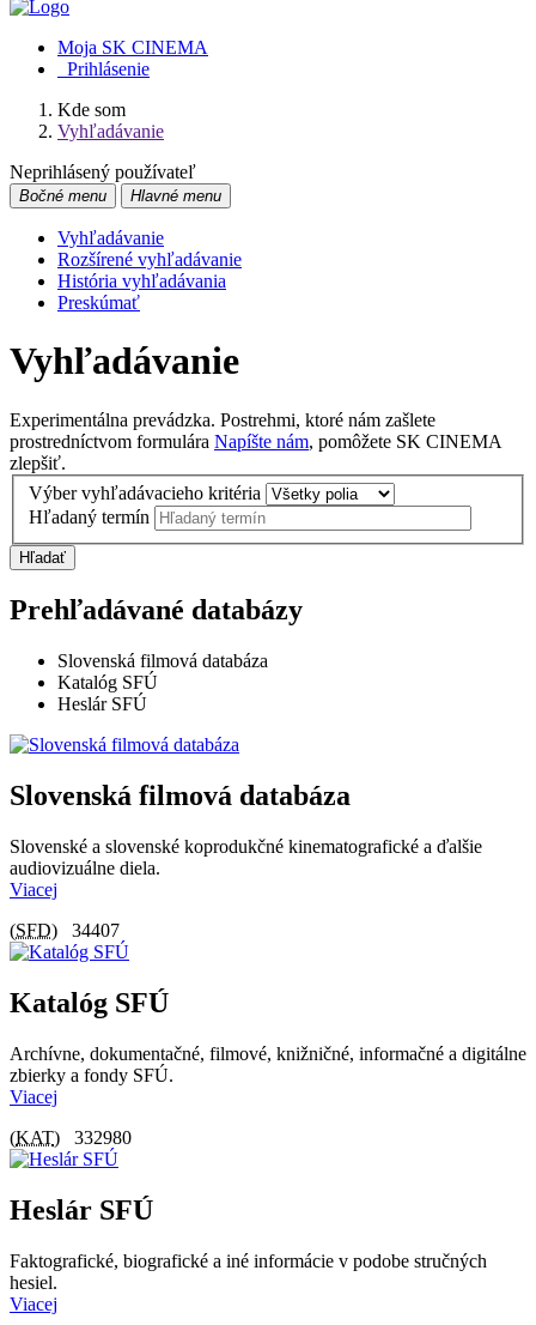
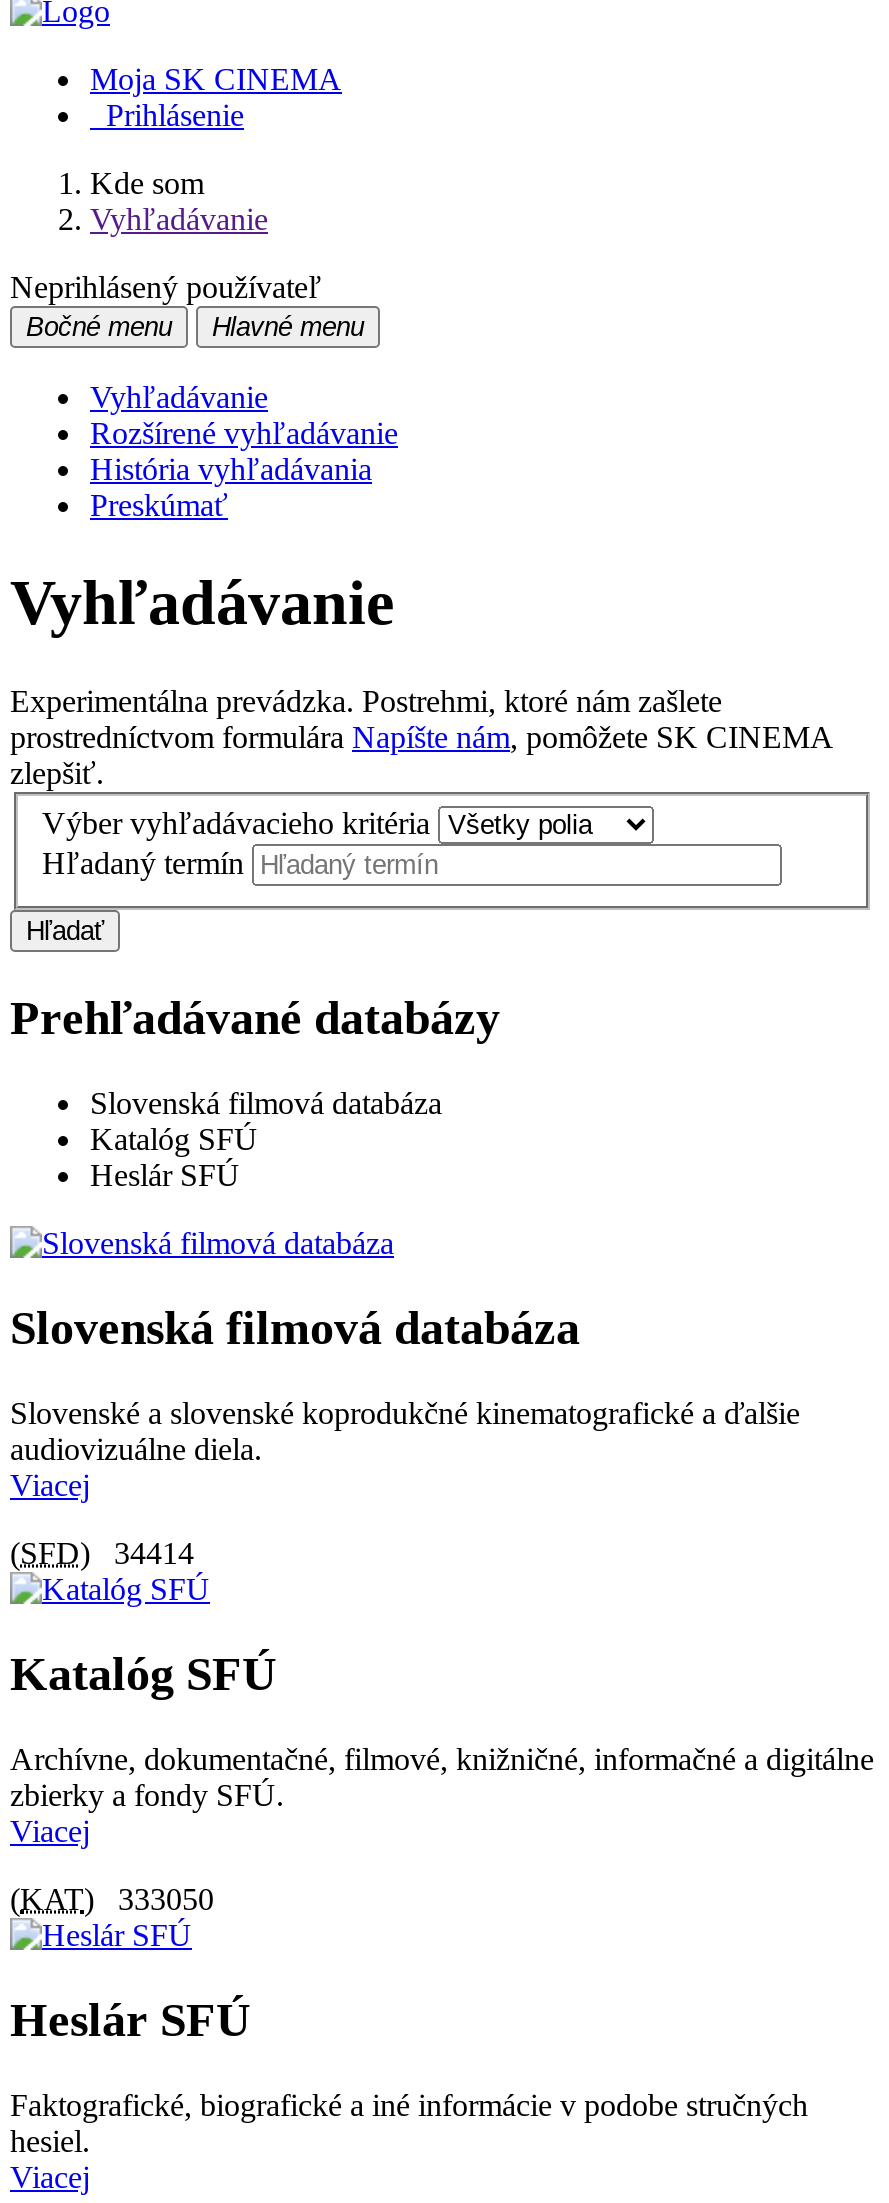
- (SFD) 34407
+ (SFD) 34414

- (KAT) 332980
+ (KAT) 333050
